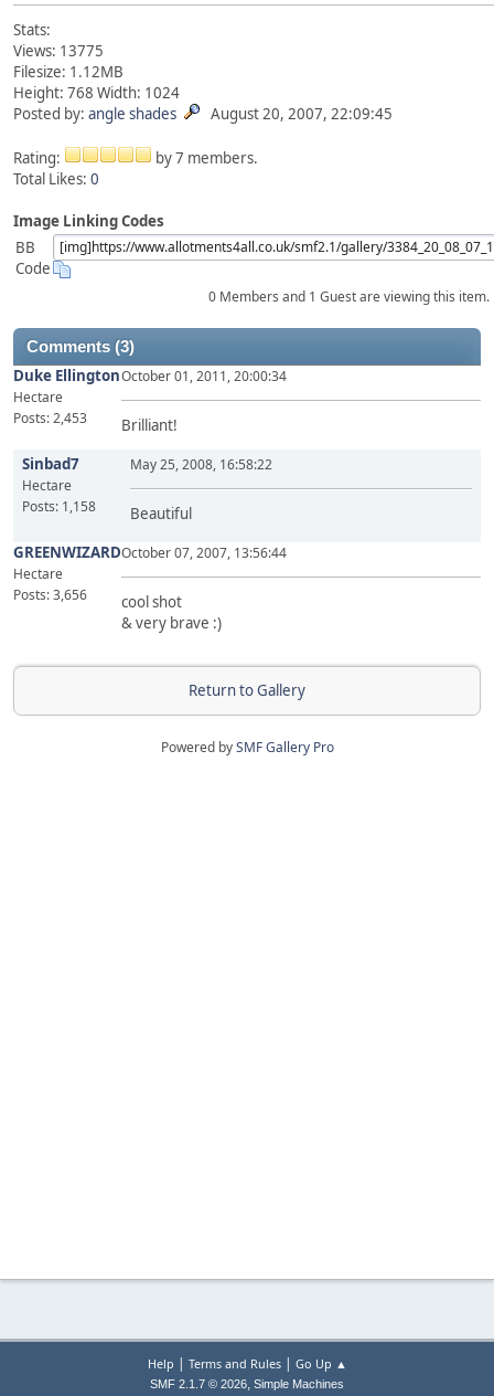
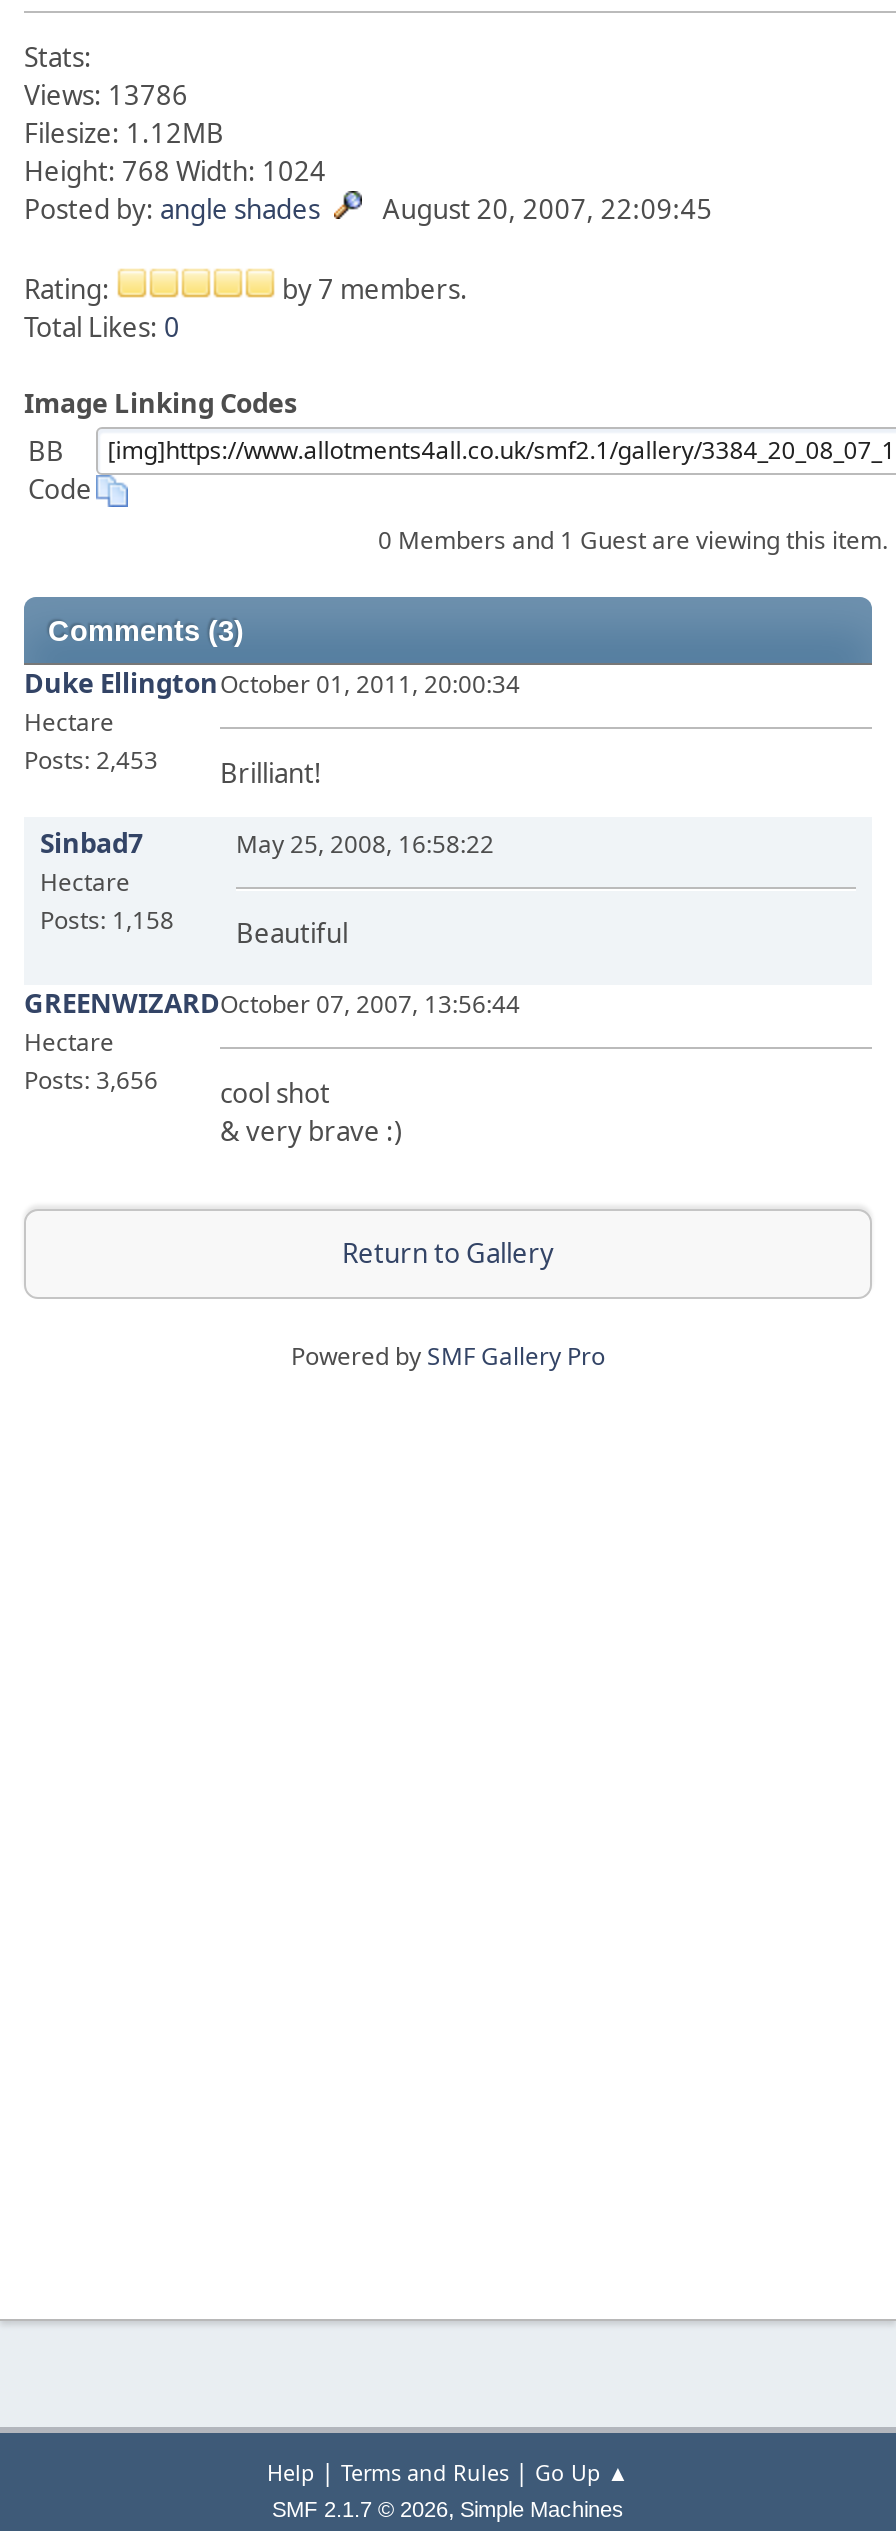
- Views: 13775
+ Views: 13786
